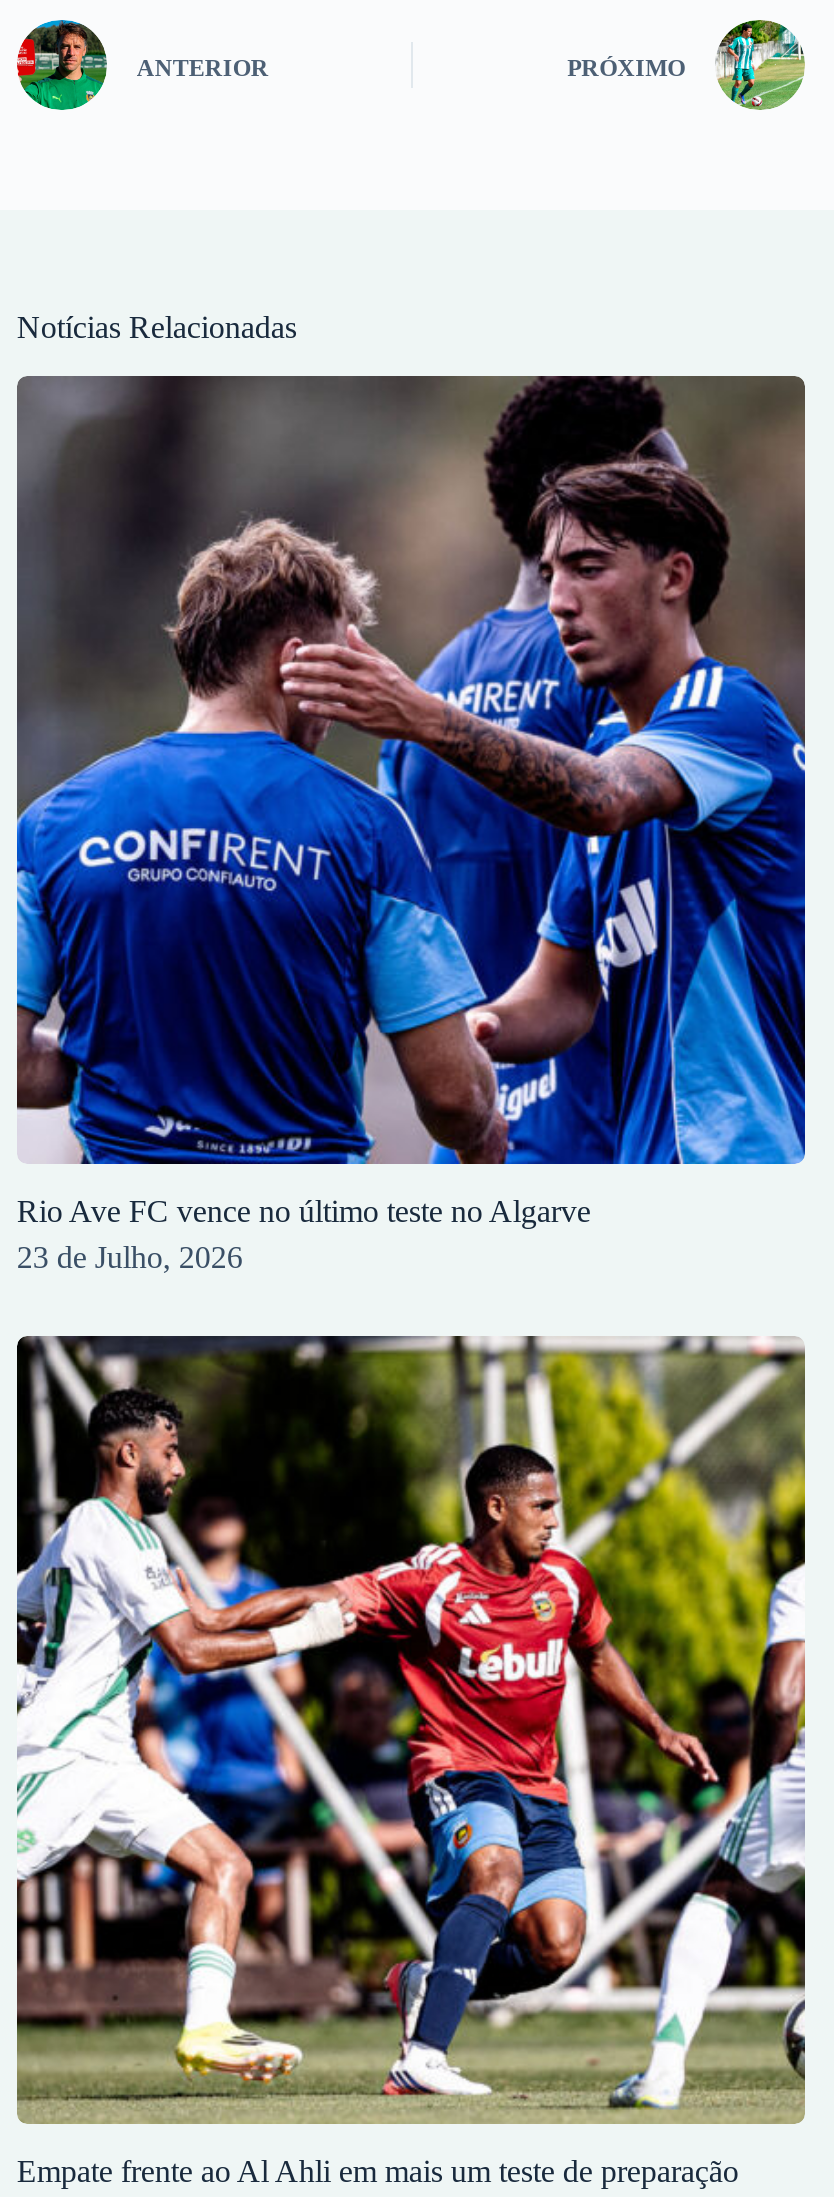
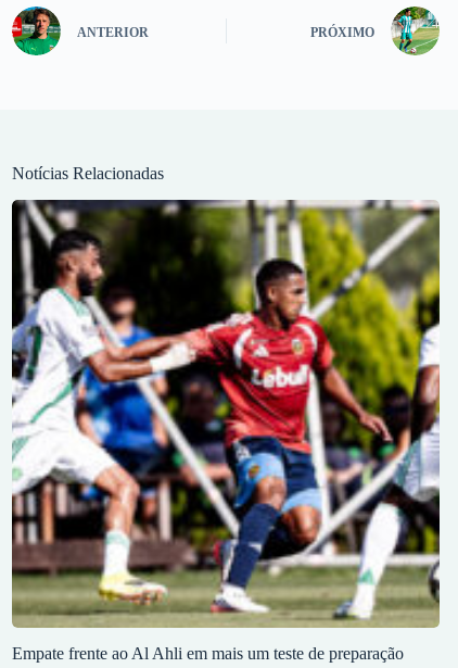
- [image]
- Rio Ave FC vence no último teste no Algarve
- 23 de Julho, 2026
